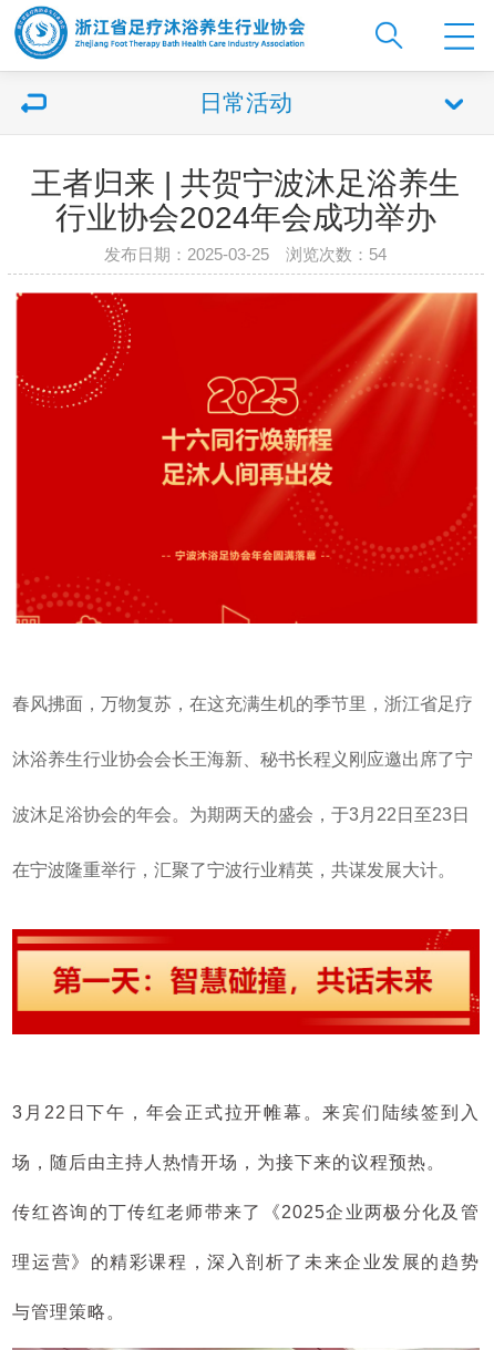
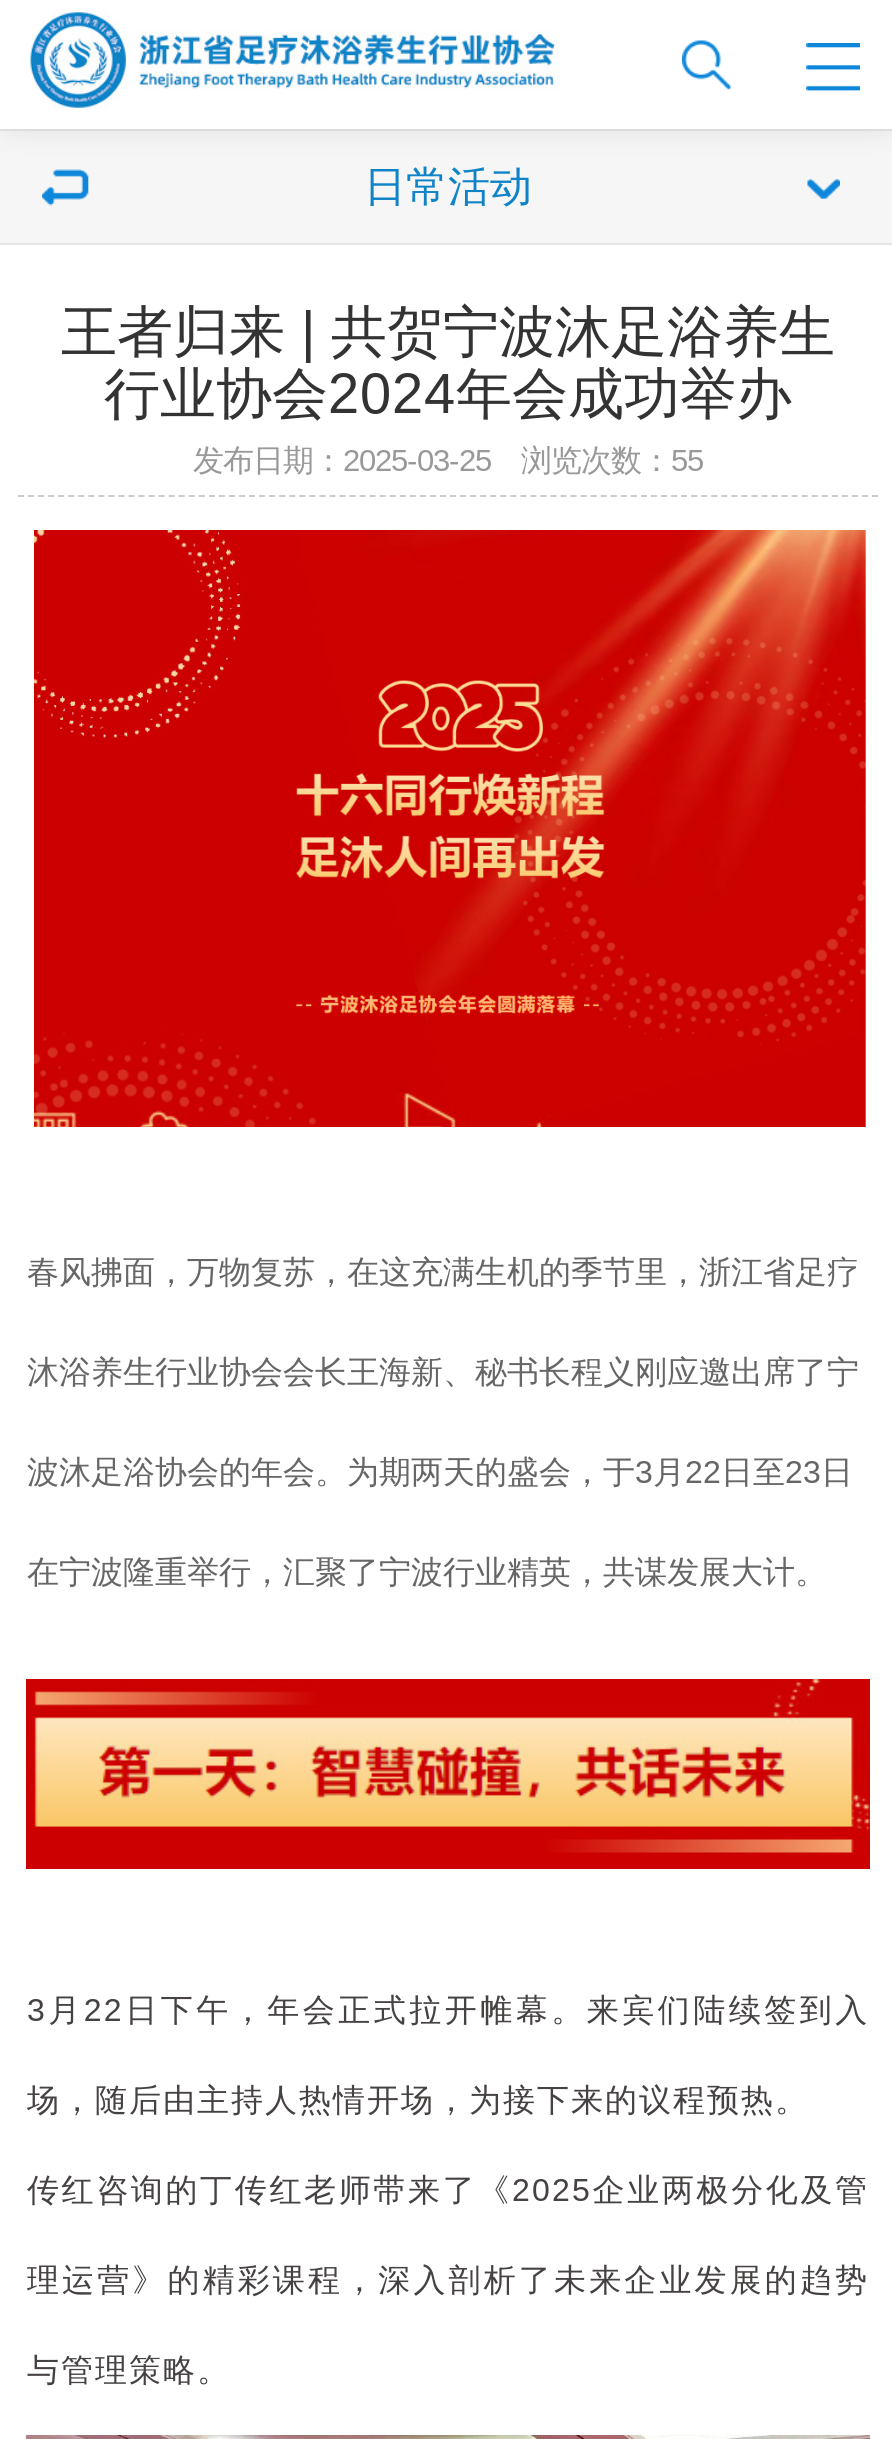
- 发布日期：2025-03-25 浏览次数：54
+ 发布日期：2025-03-25 浏览次数：55
